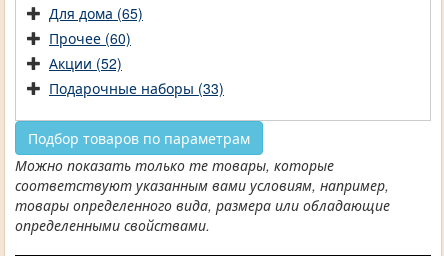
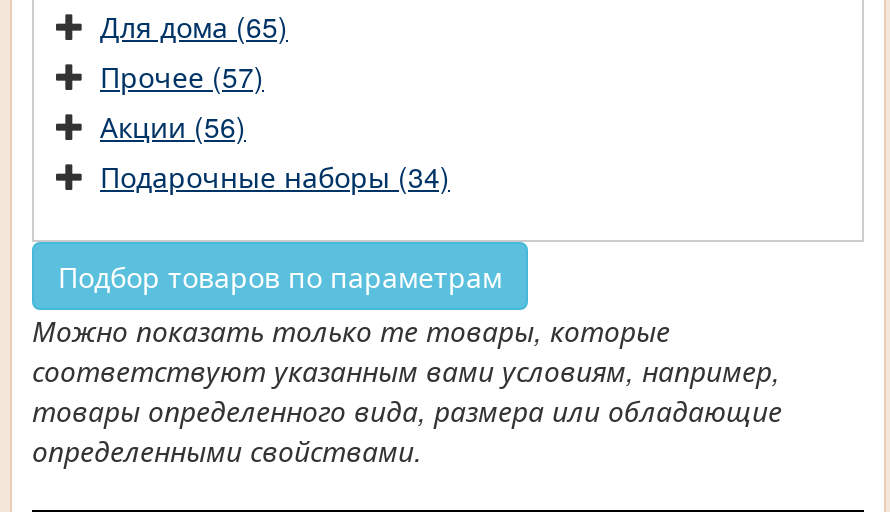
- Прочее (60)
+ Прочее (57)

- Акции (52)
+ Акции (56)

- Подарочные наборы (33)
+ Подарочные наборы (34)
